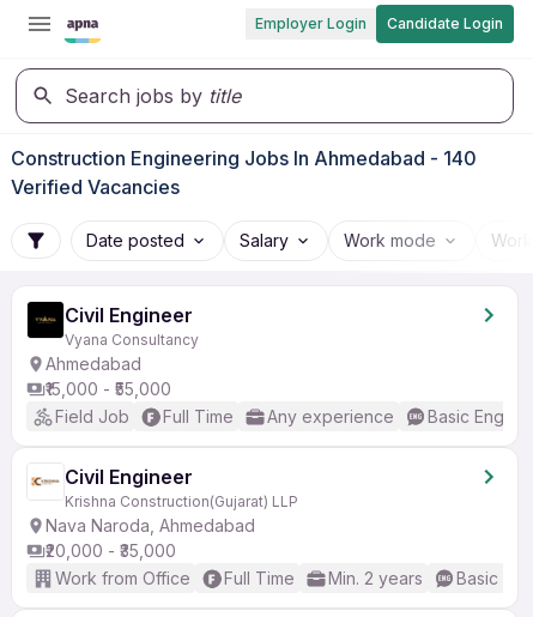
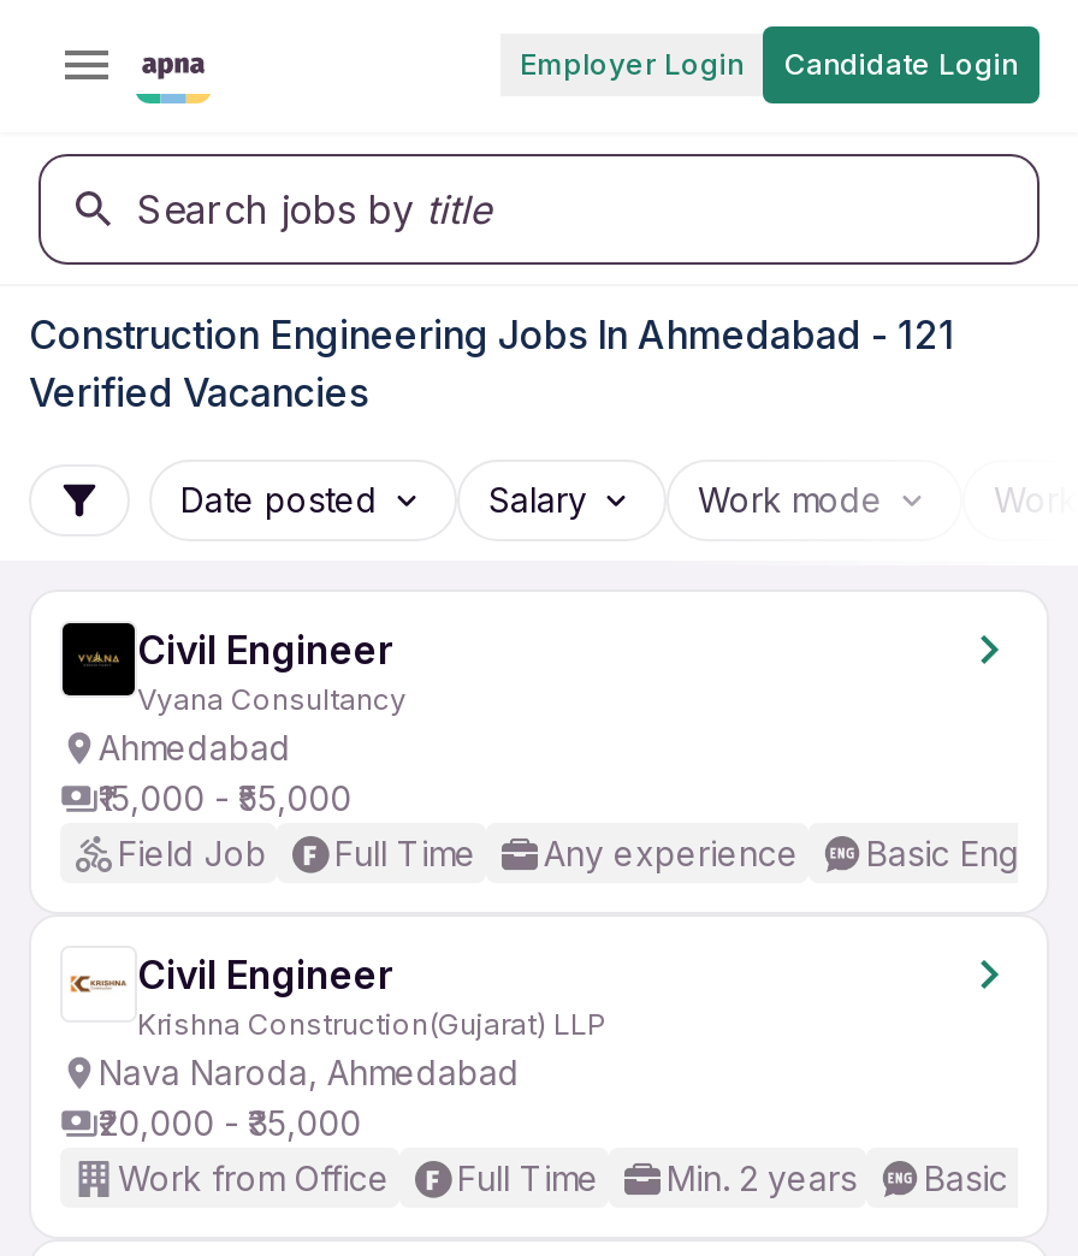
- Construction Engineering Jobs In Ahmedabad - 140
+ Construction Engineering Jobs In Ahmedabad - 121
